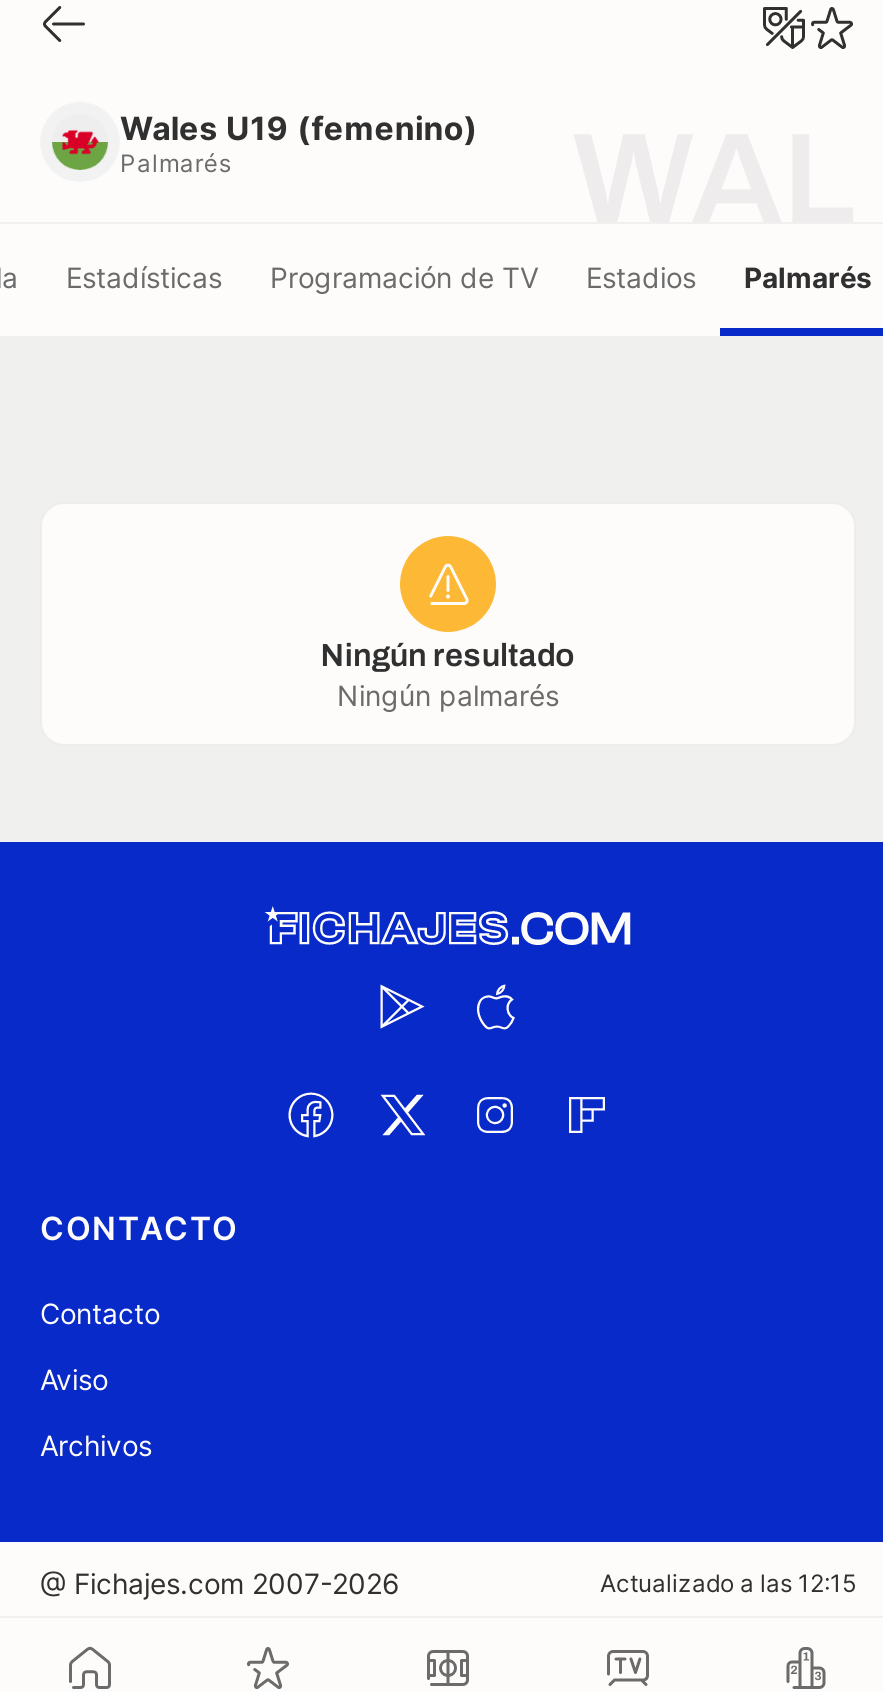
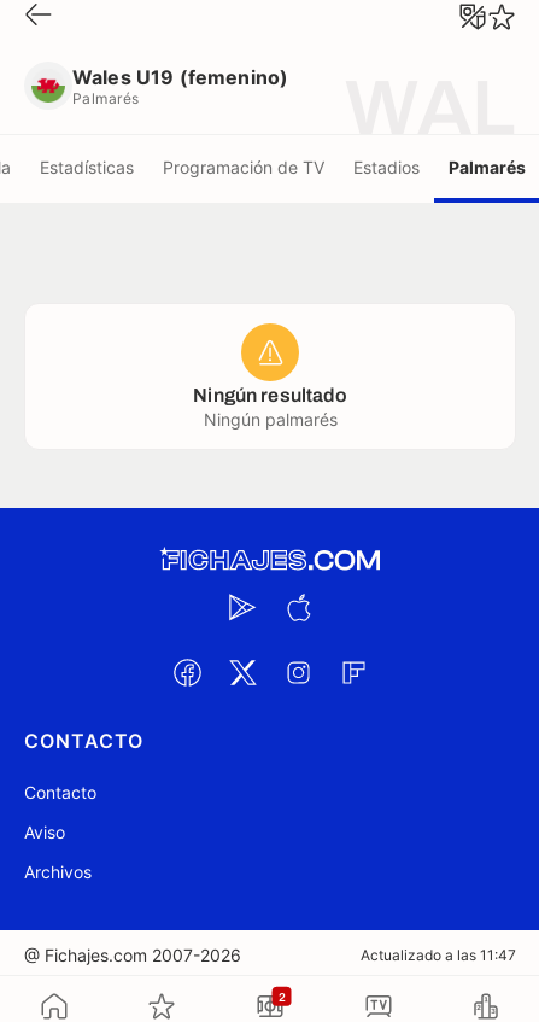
- Actualizado a las 12:15
+ Actualizado a las 11:47

+ 2
